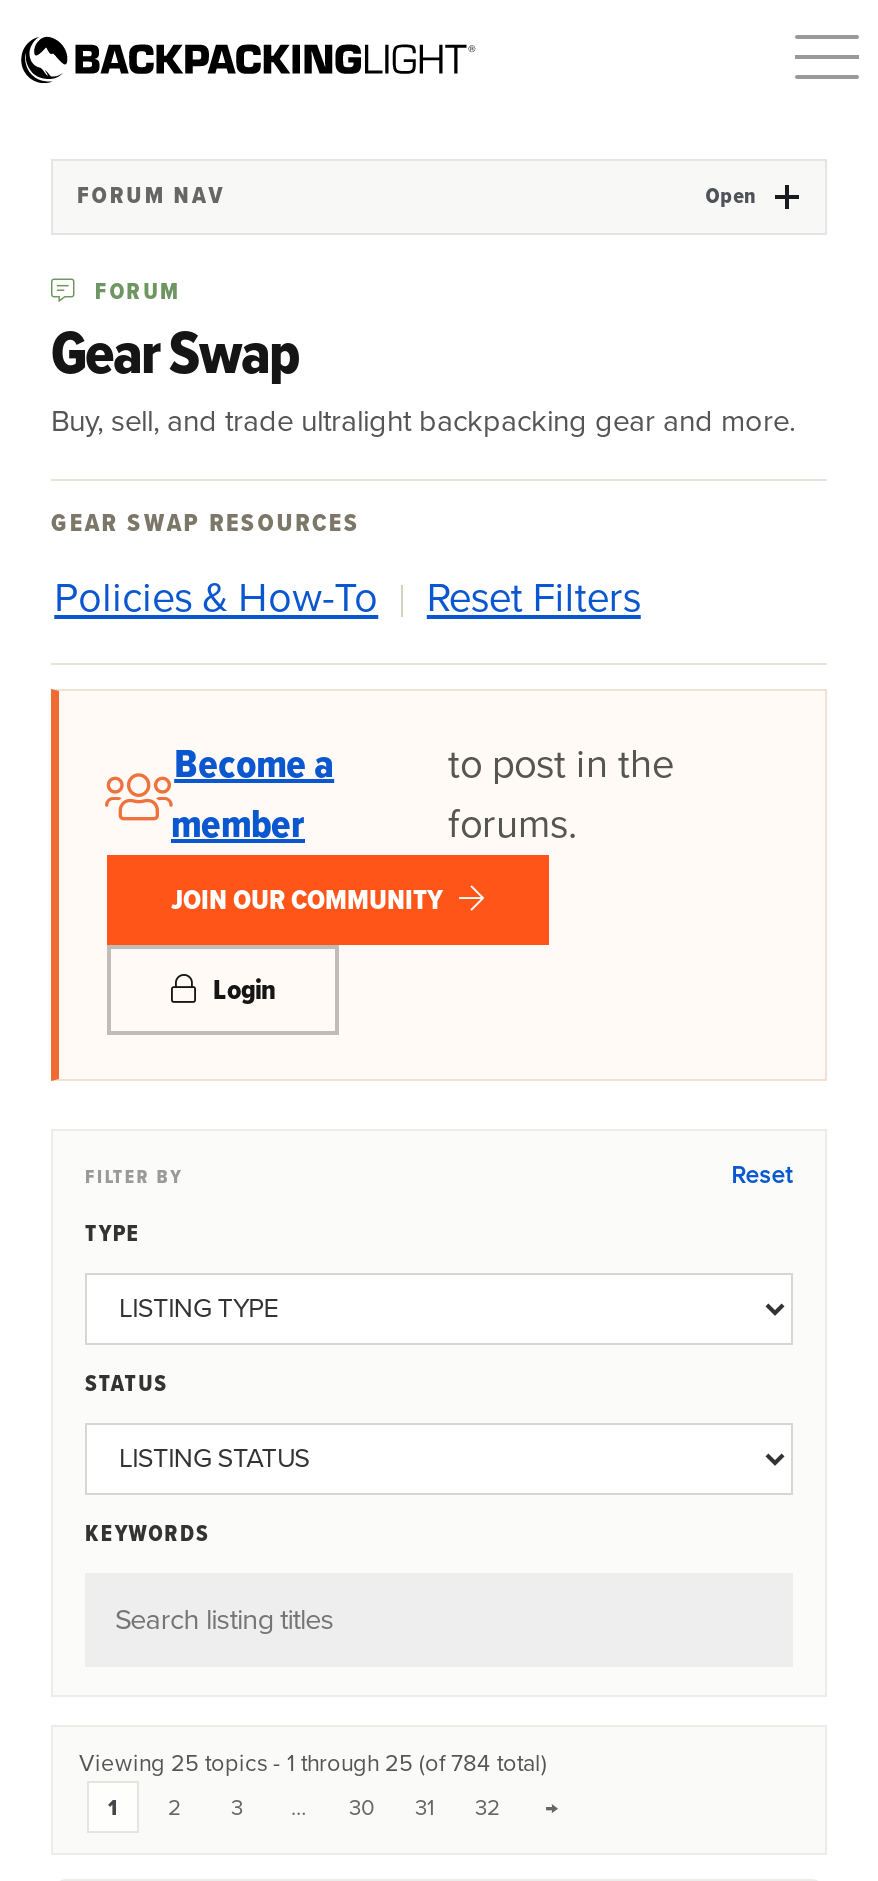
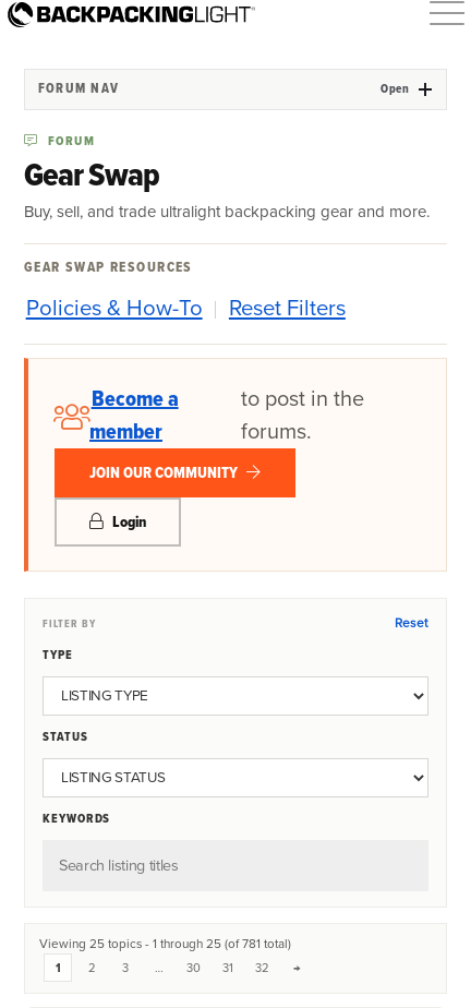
- Viewing 25 topics - 1 through 25 (of 784 total)
+ Viewing 25 topics - 1 through 25 (of 781 total)
